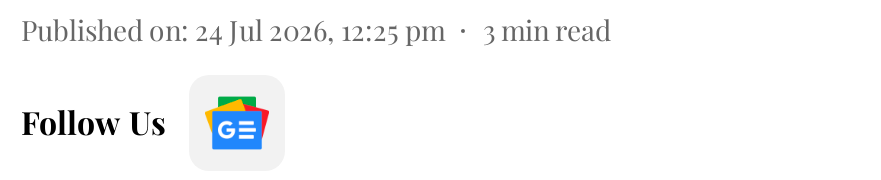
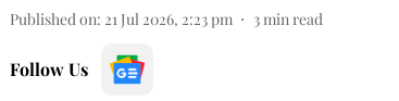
- Published on: 24 Jul 2026, 12:25 pm
+ Published on: 21 Jul 2026, 2:23 pm
